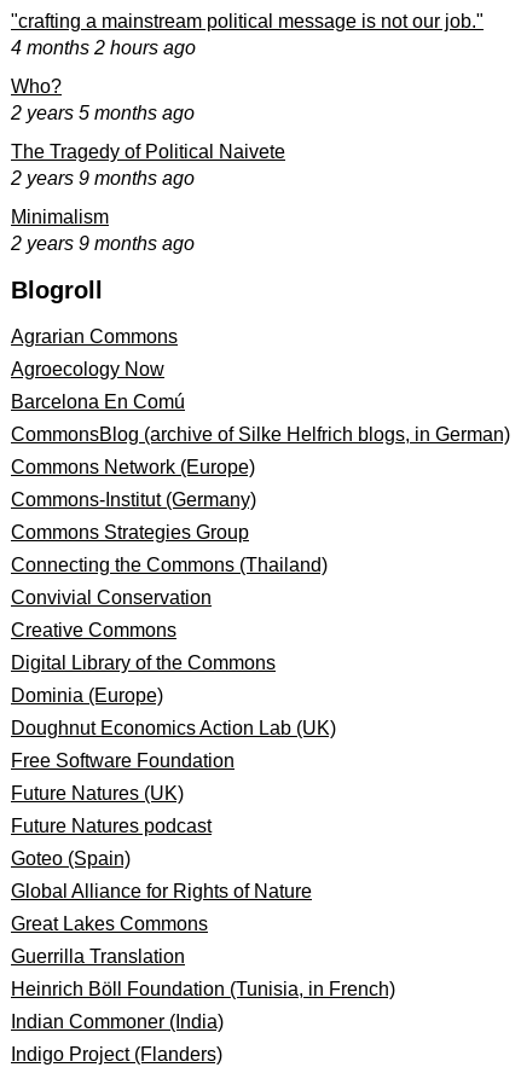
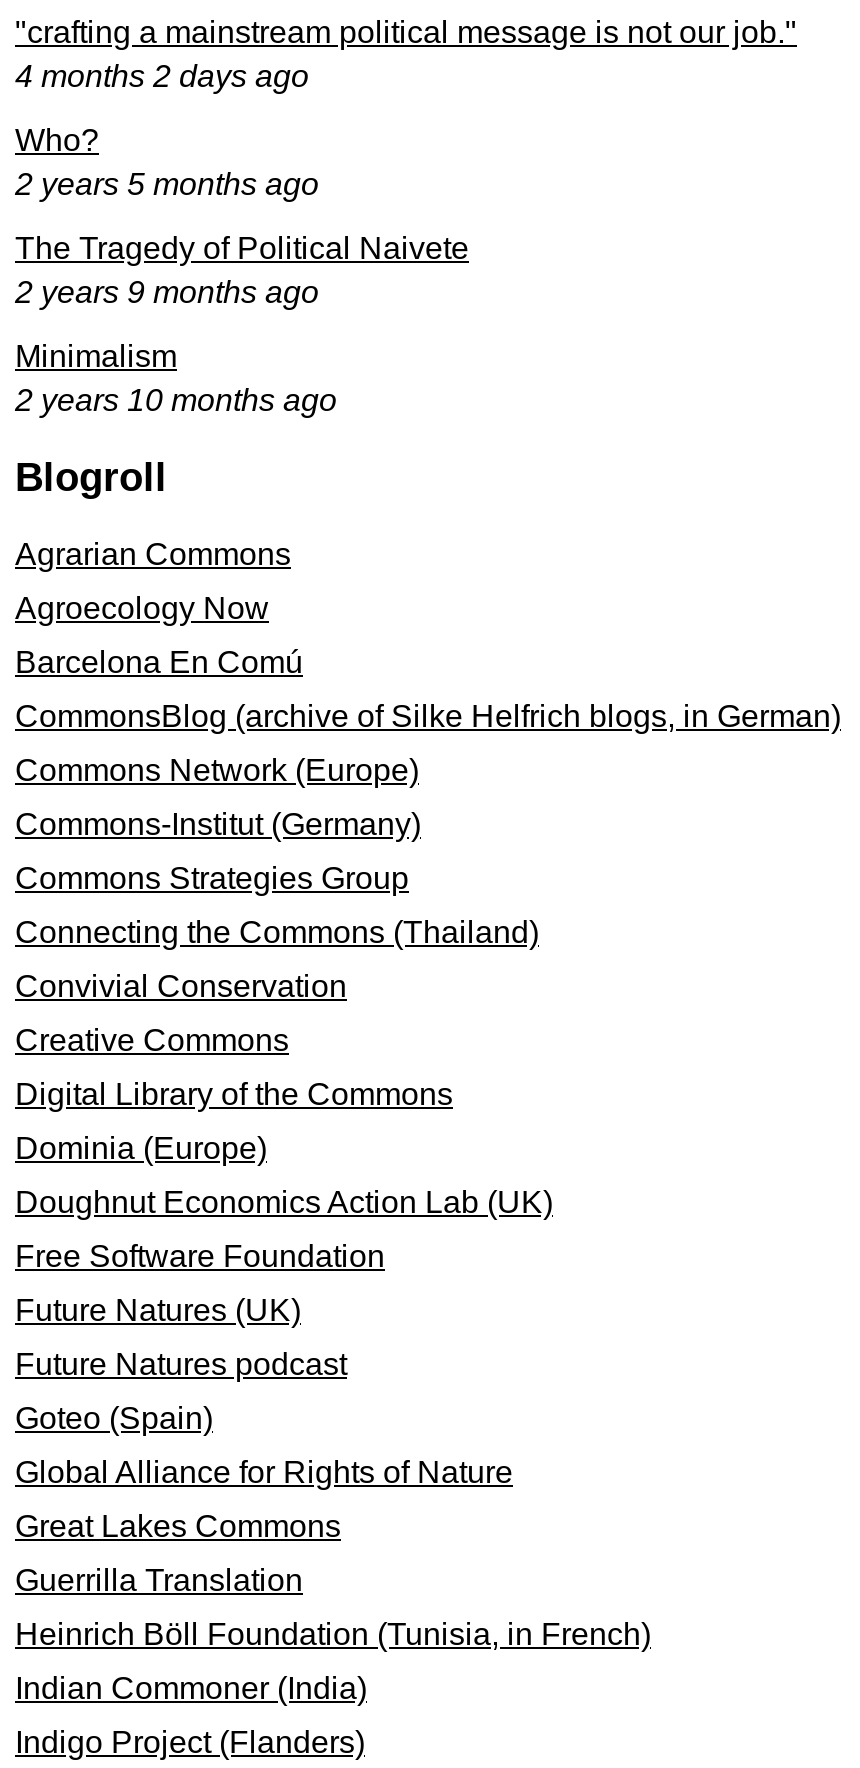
- 4 months 2 hours ago
+ 4 months 2 days ago

- 2 years 9 months ago
+ 2 years 10 months ago
